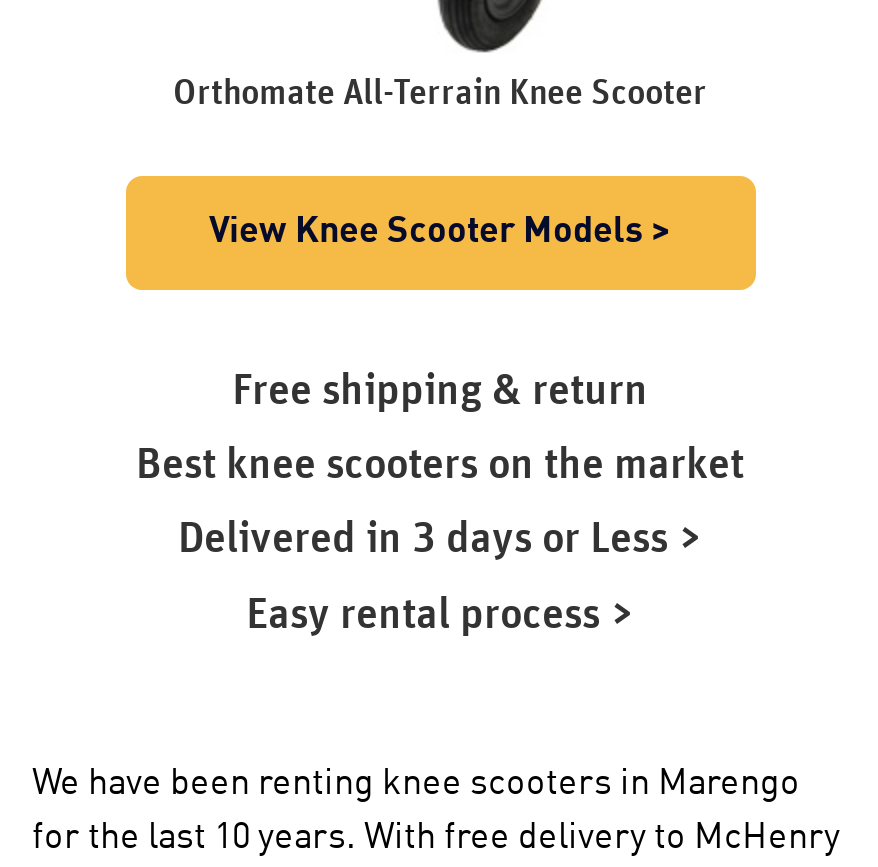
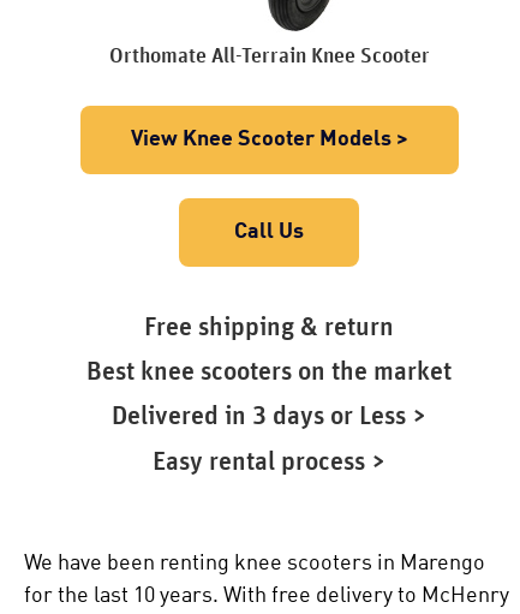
+ Call Us
